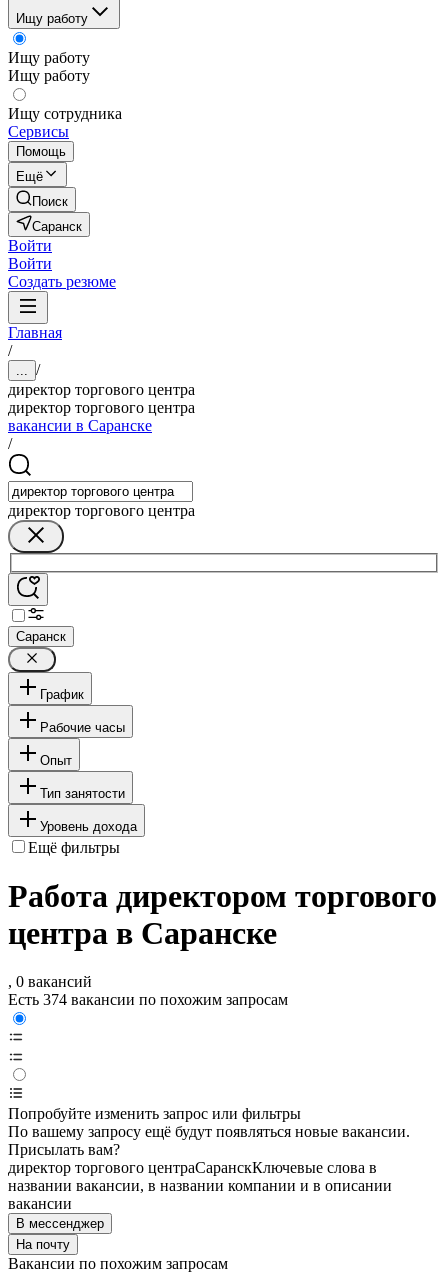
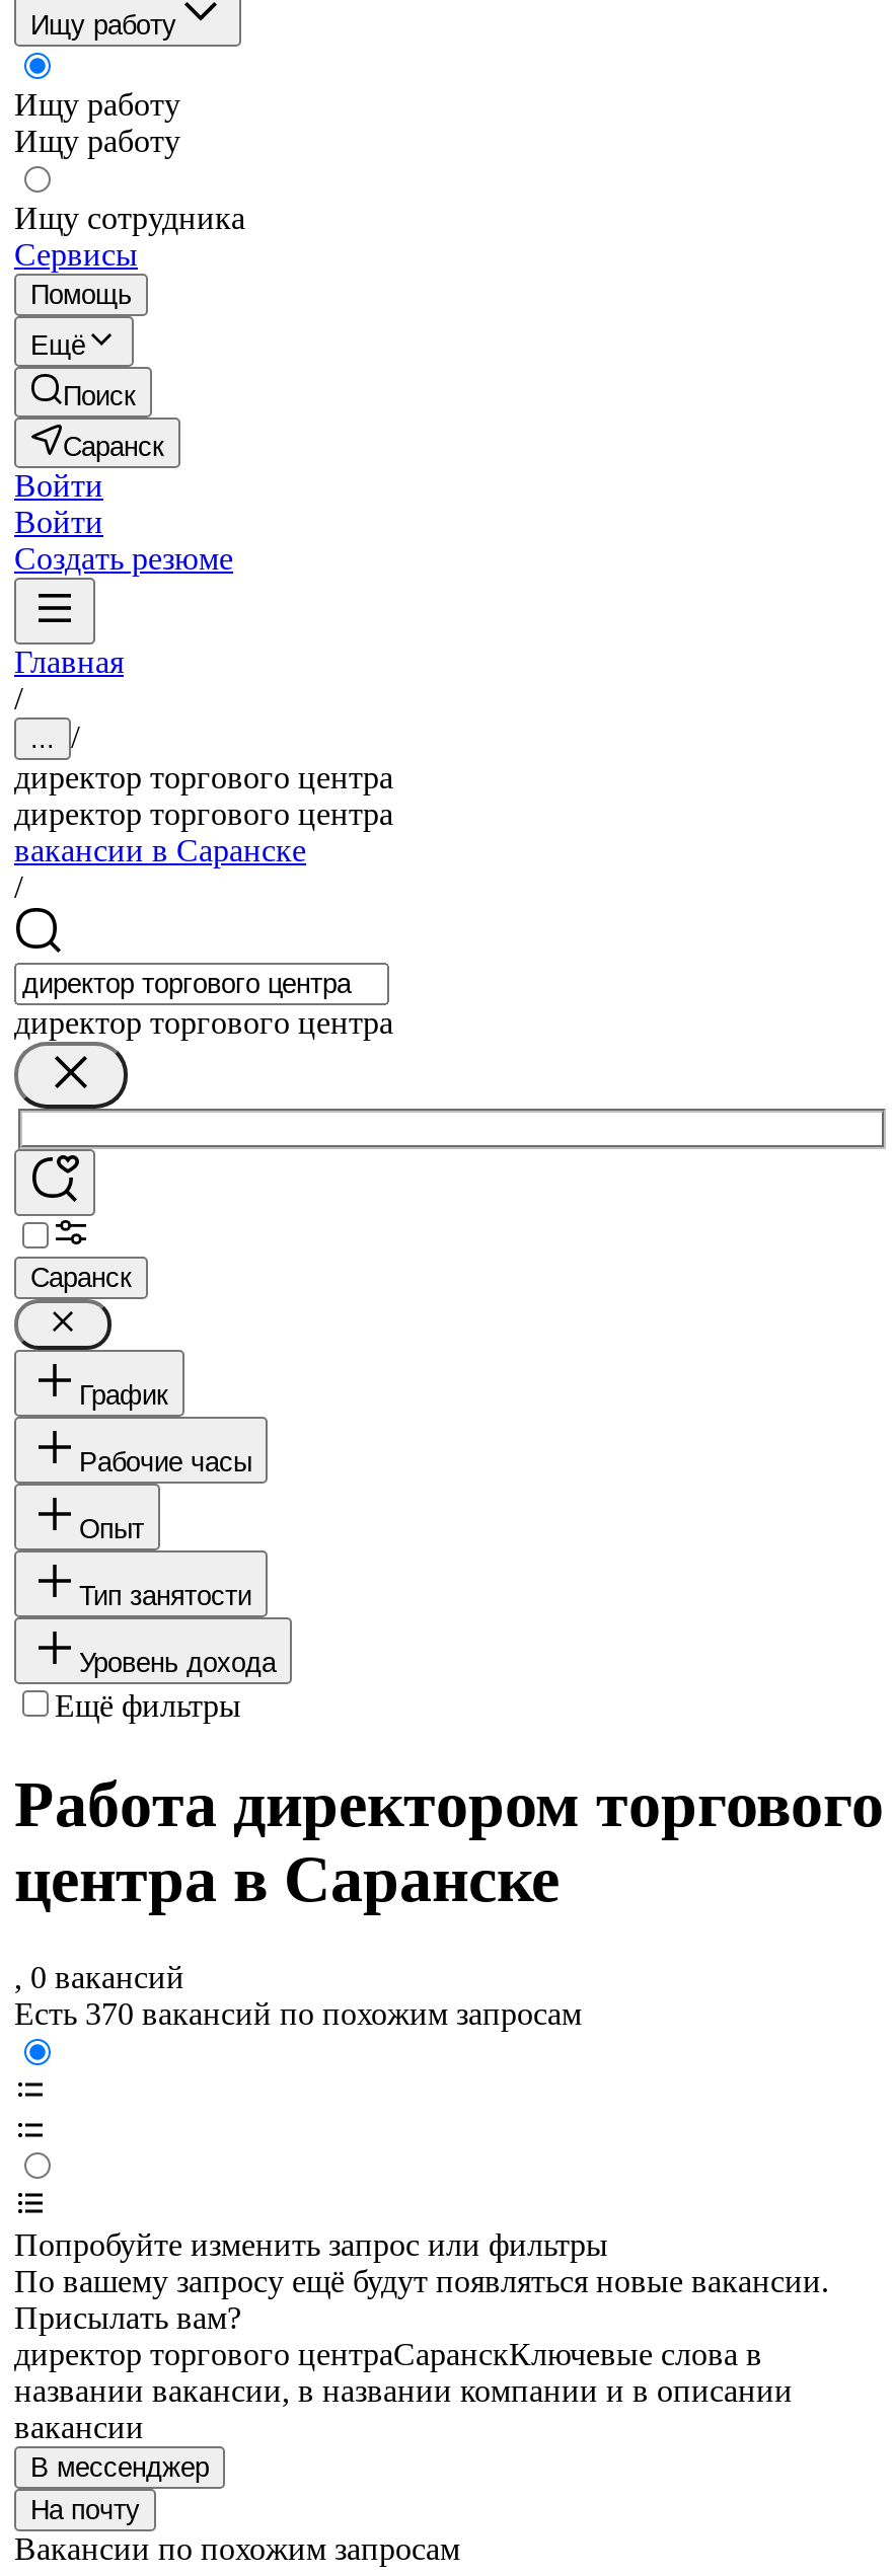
- Есть 374 вакансии по похожим запросам
+ Есть 370 вакансий по похожим запросам
